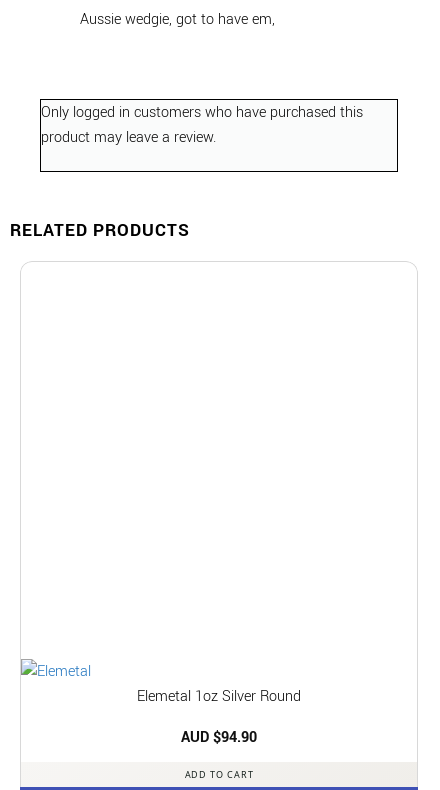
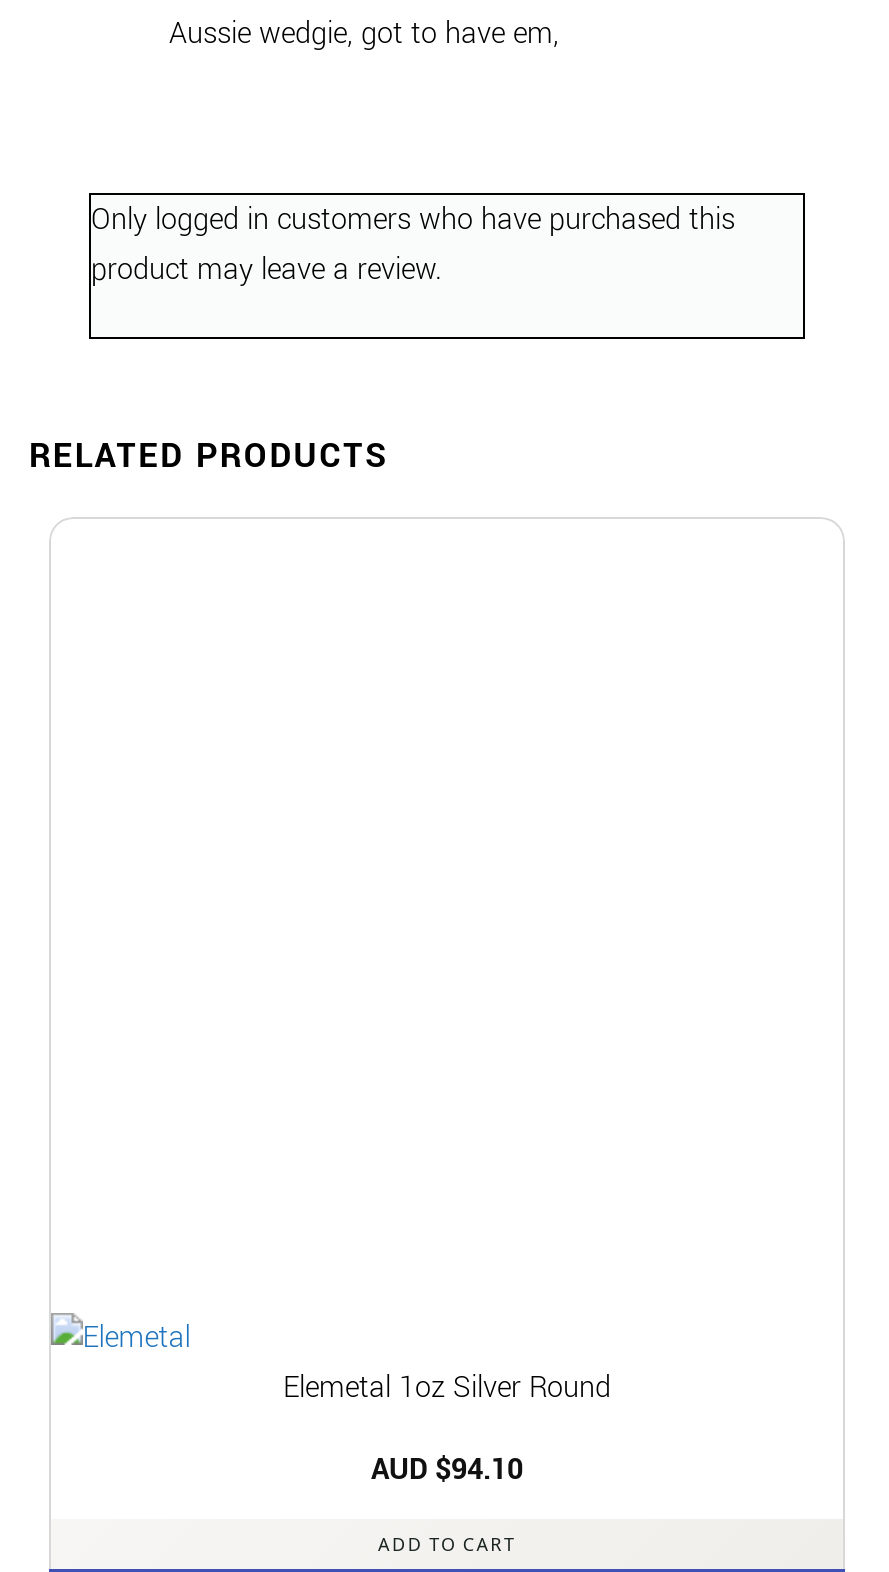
- AUD $94.90
+ AUD $94.10
